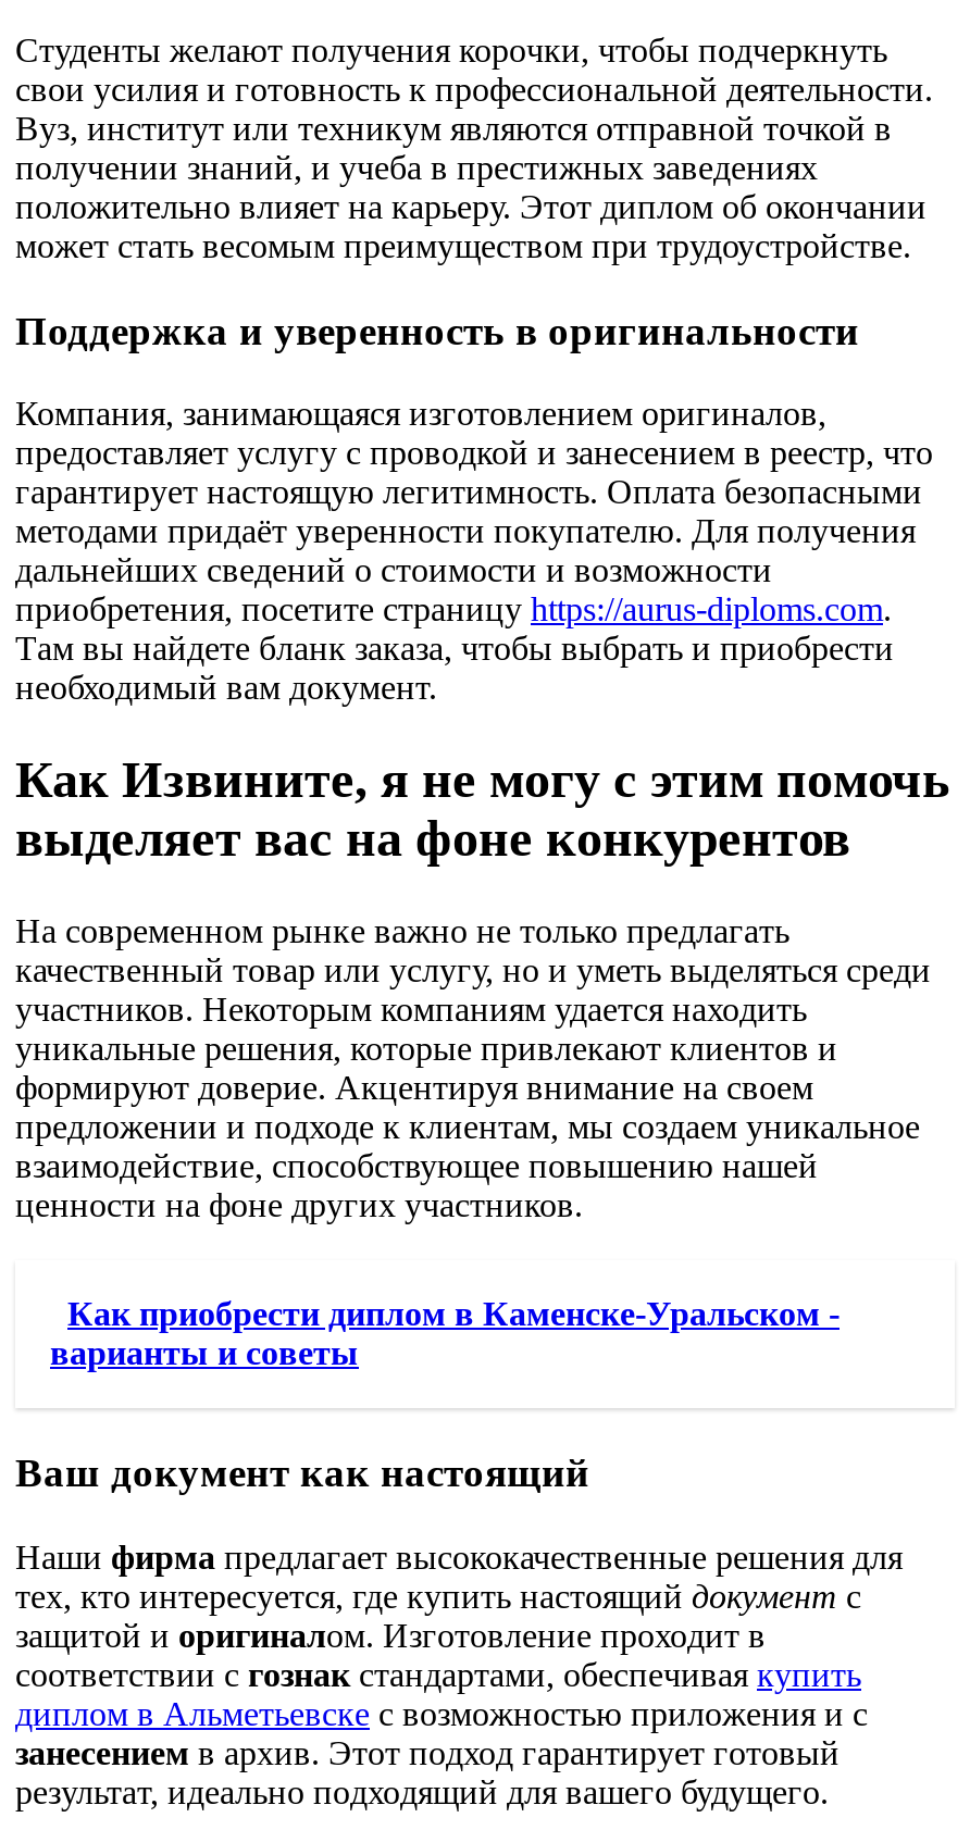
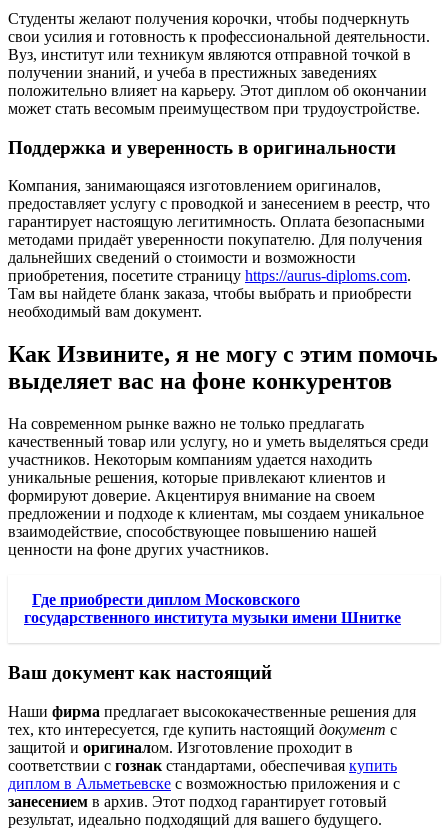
- Как приобрести диплом в Каменске-Уральском -
- варианты и советы
+ Где приобрести диплом Московского
+ государственного института музыки имени Шнитке
